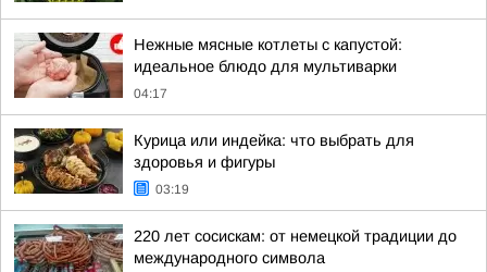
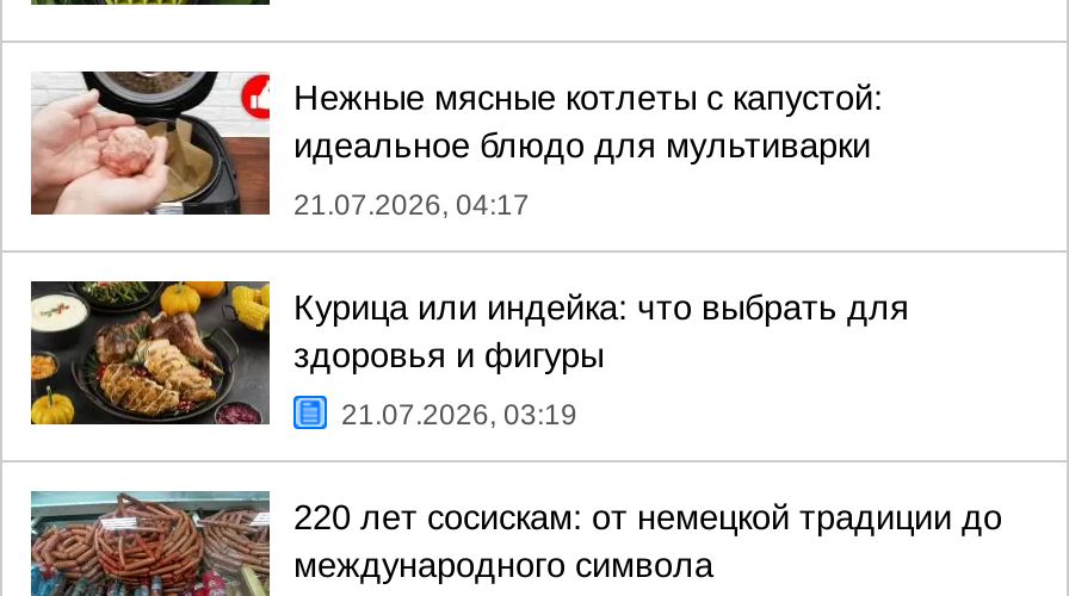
- 04:17
+ 21.07.2026, 04:17

- 03:19
+ 21.07.2026, 03:19
